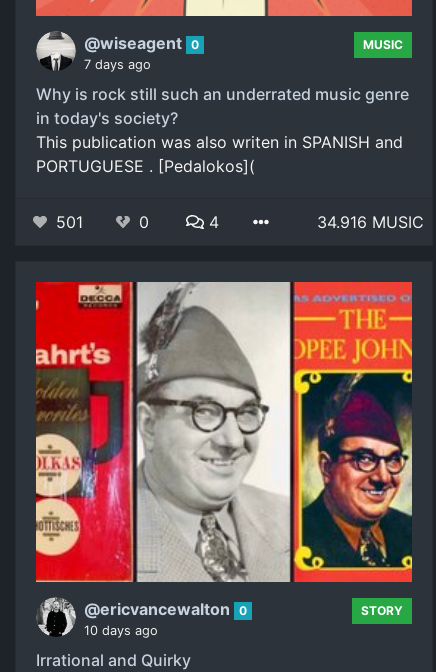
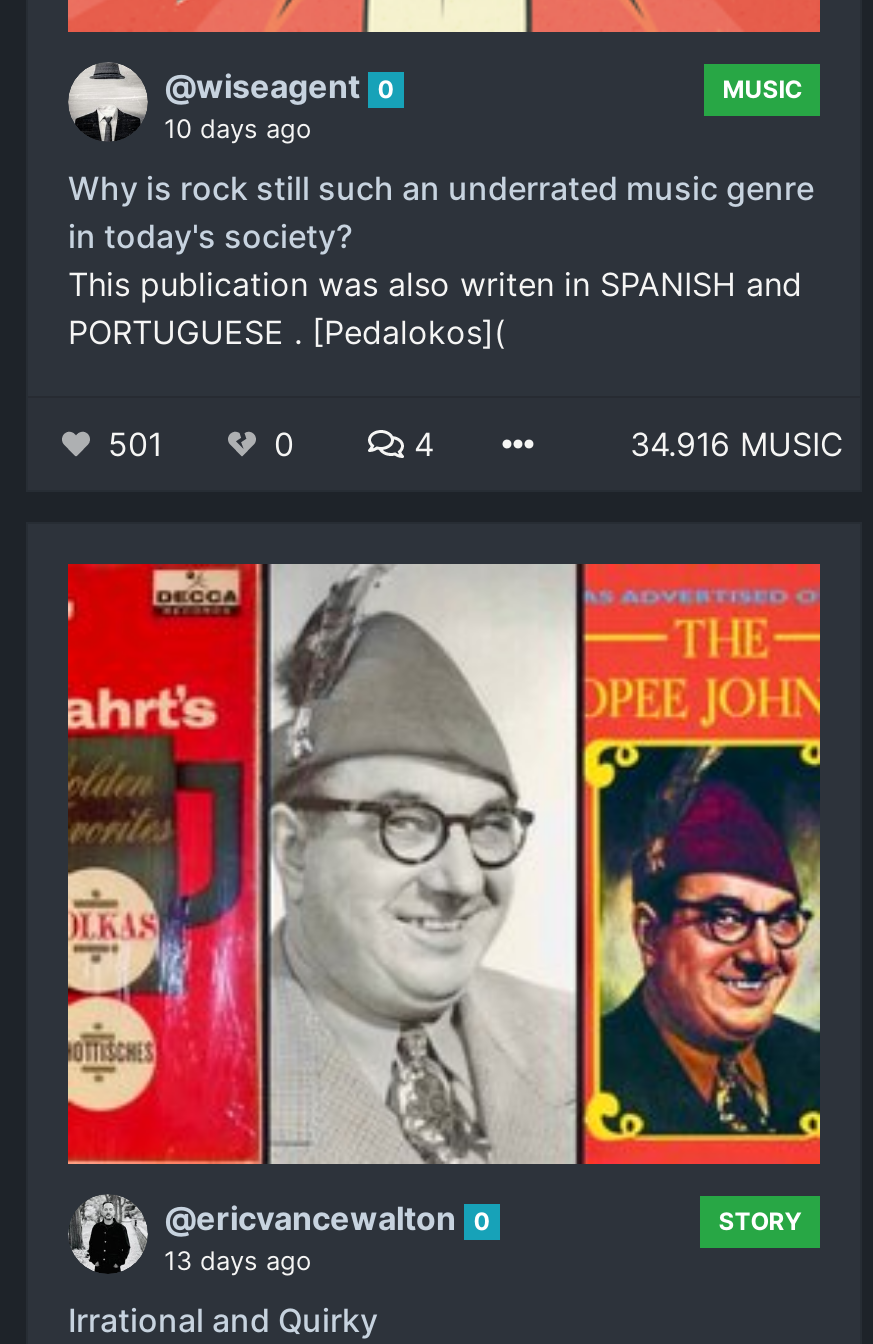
- 7 days ago
+ 10 days ago

- 10 days ago
+ 13 days ago
